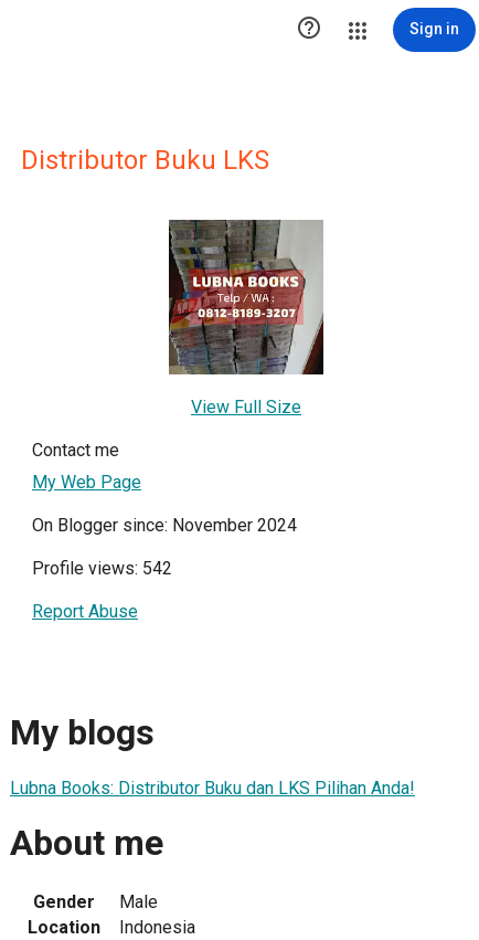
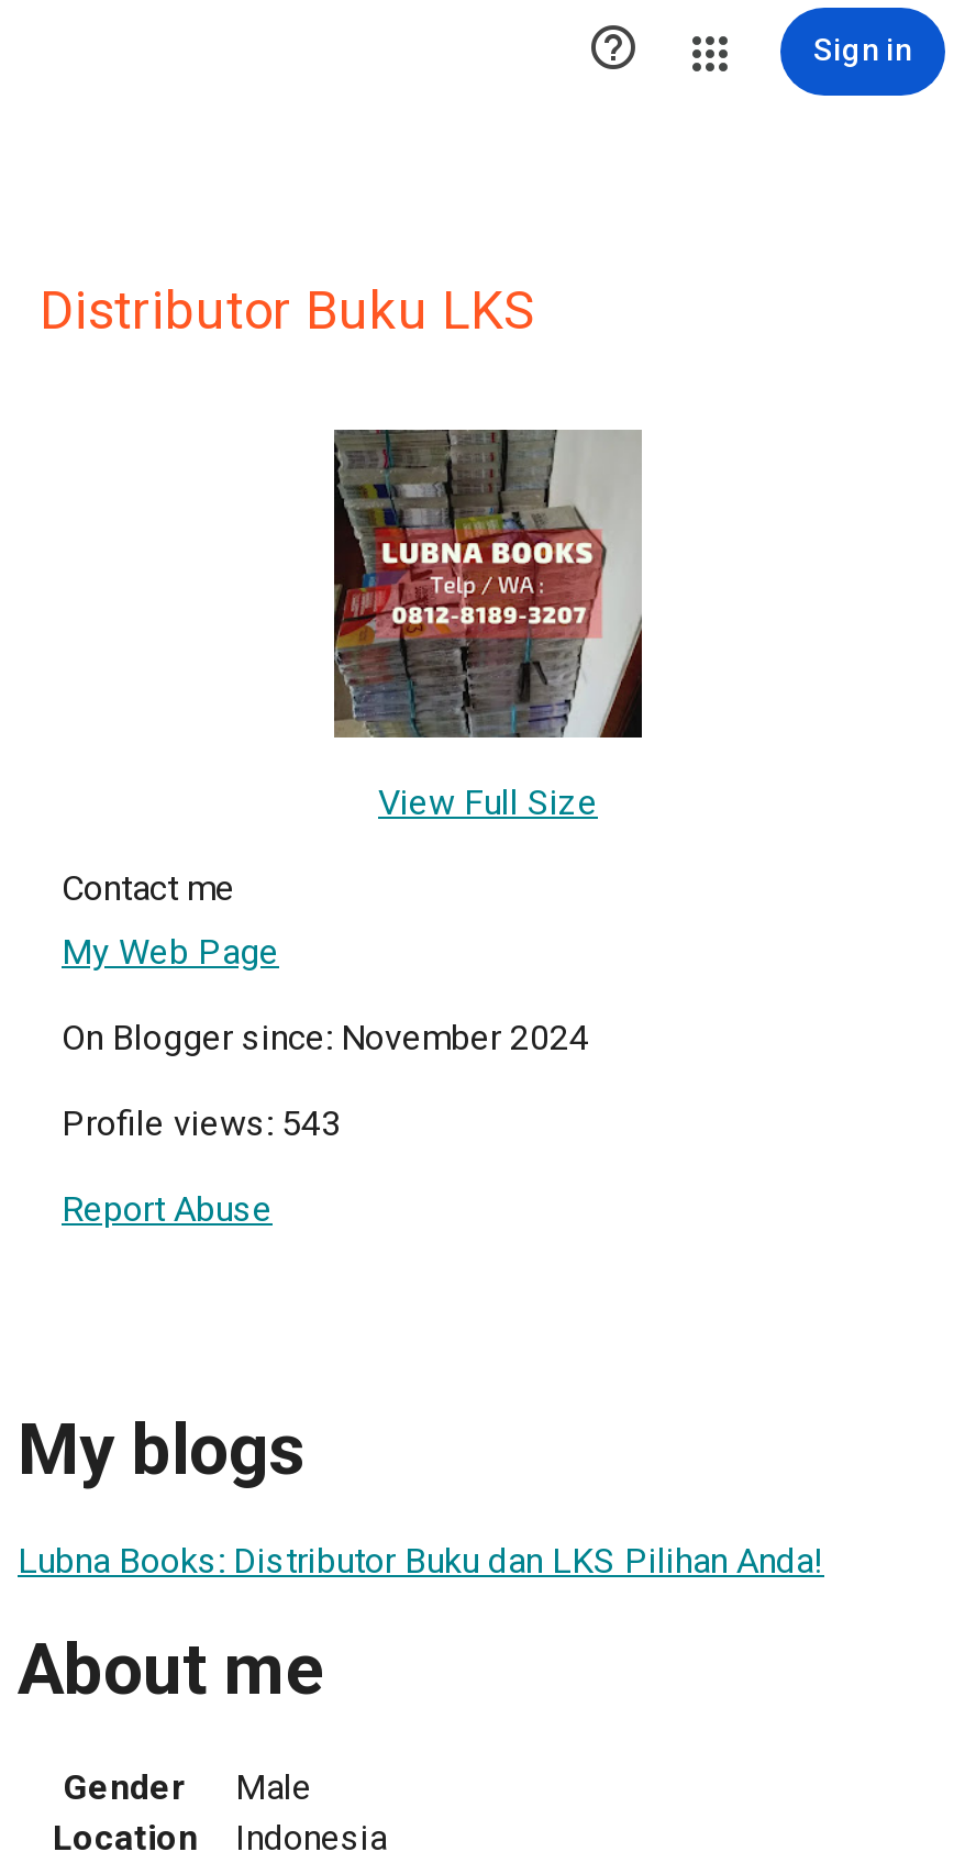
- Profile views: 542
+ Profile views: 543
